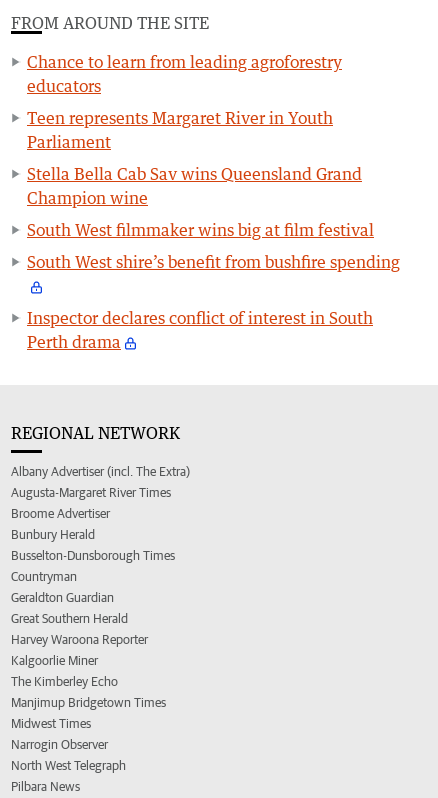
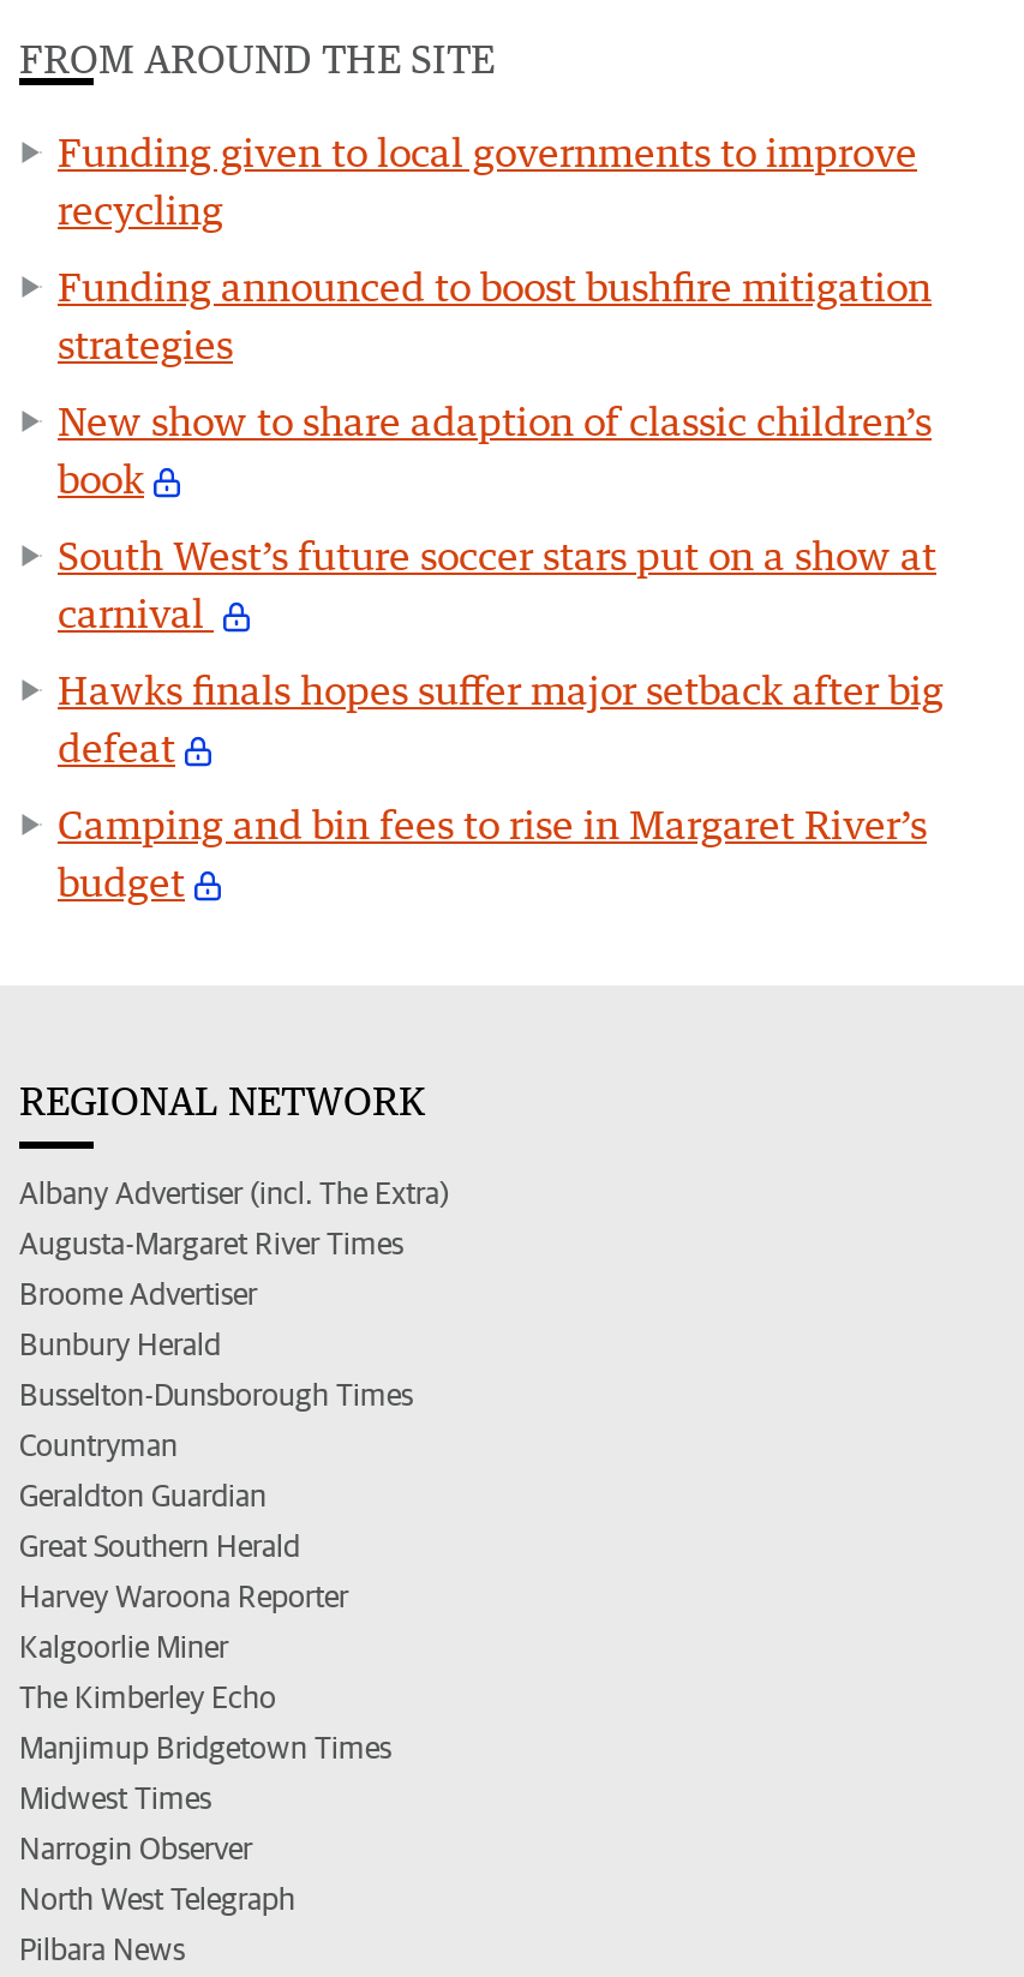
- Chance to learn from leading agroforestry
- educators
+ Funding given to local governments to improve
+ recycling

- Teen represents Margaret River in Youth
- Parliament
+ Funding announced to boost bushfire mitigation
+ strategies

- Stella Bella Cab Sav wins Queensland Grand
- Champion wine
+ New show to share adaption of classic children’s
+ book

- South West filmmaker wins big at film festival
+ South West’s future soccer stars put on a show at
+ carnival

- South West shire’s benefit from bushfire spending
+ Hawks finals hopes suffer major setback after big
+ defeat

- Inspector declares conflict of interest in South
- Perth drama
+ Camping and bin fees to rise in Margaret River’s
+ budget
